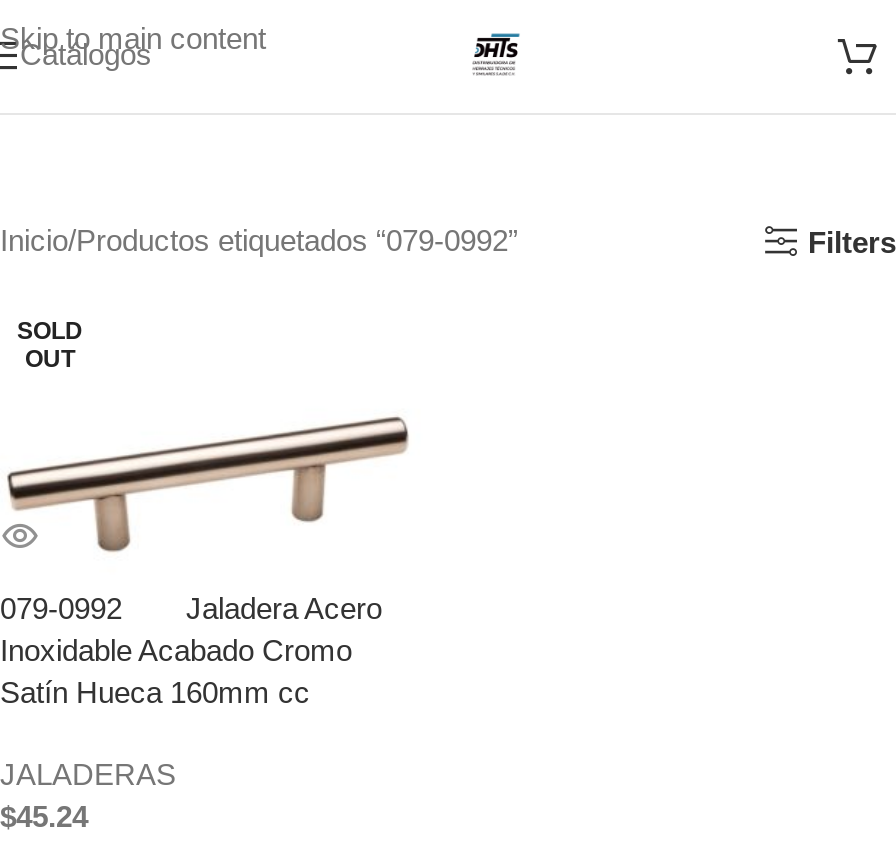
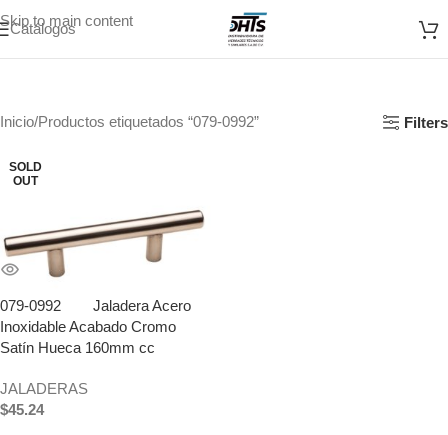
- [image]
+ [image]
